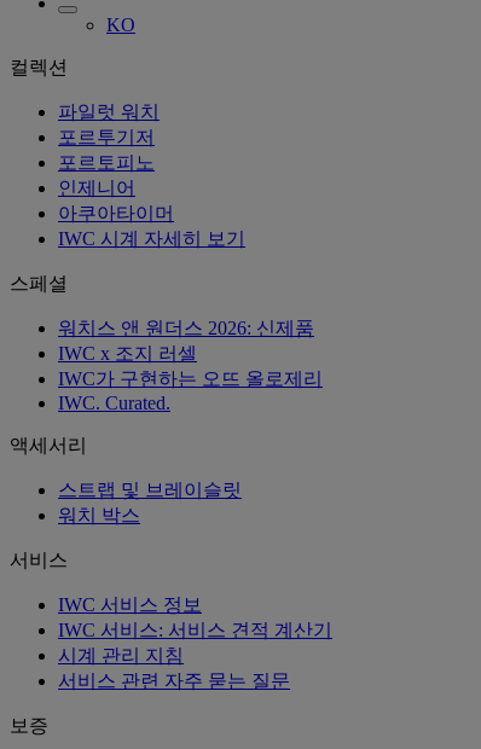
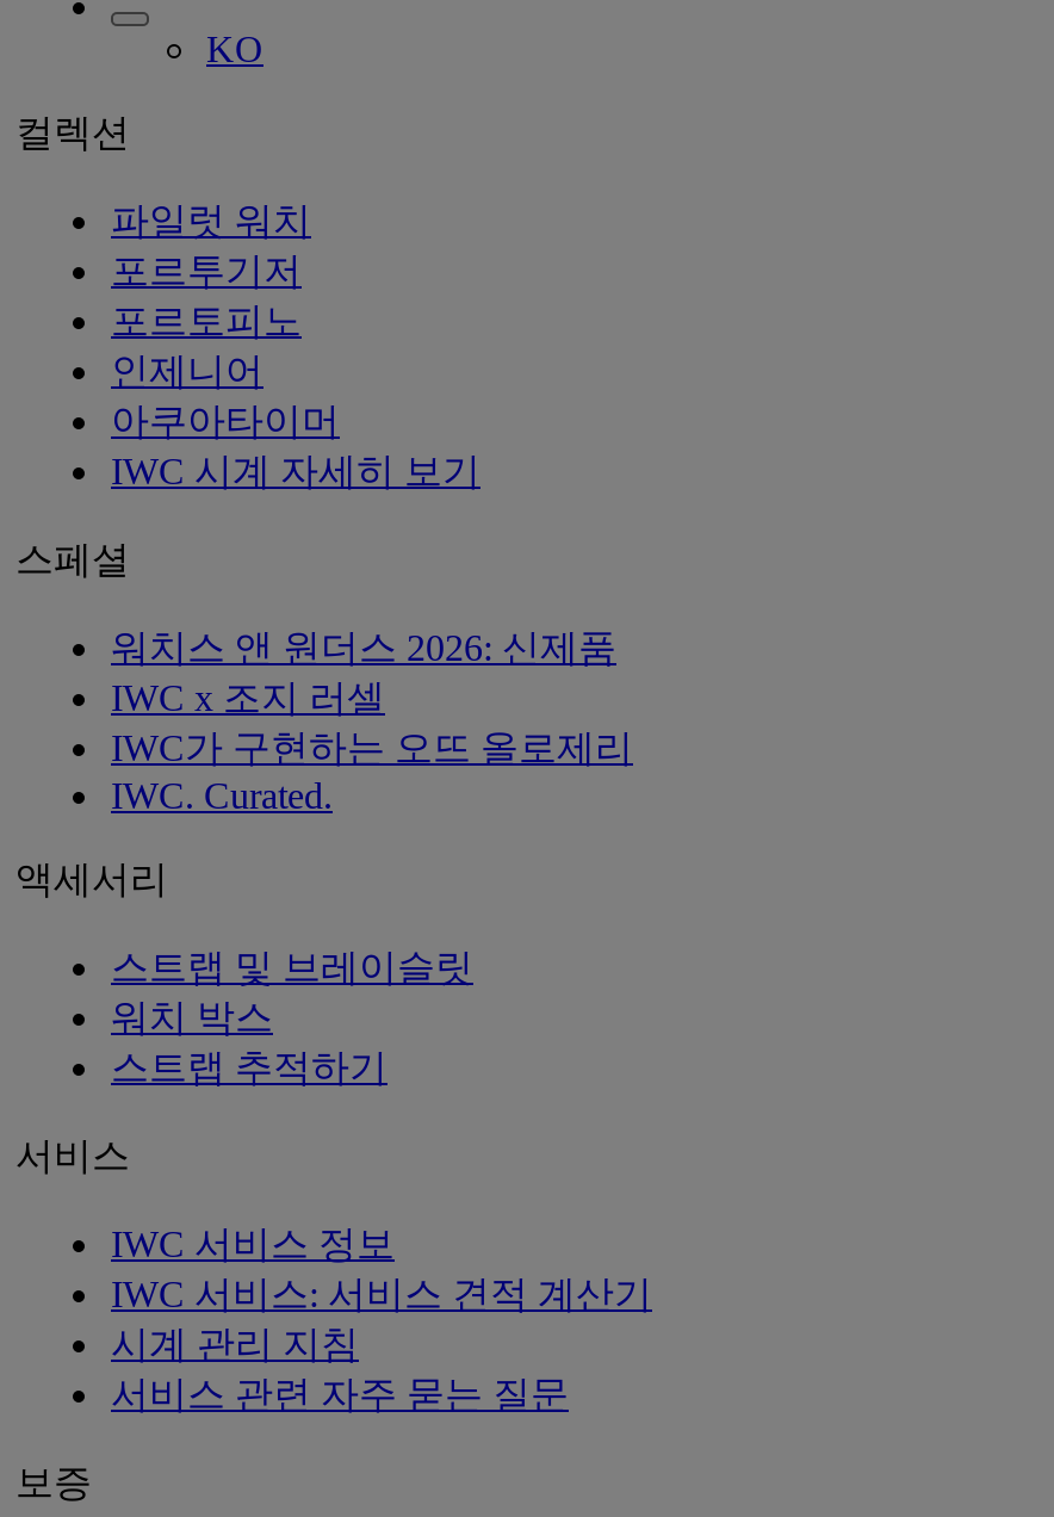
+ 스트랩 추적하기
